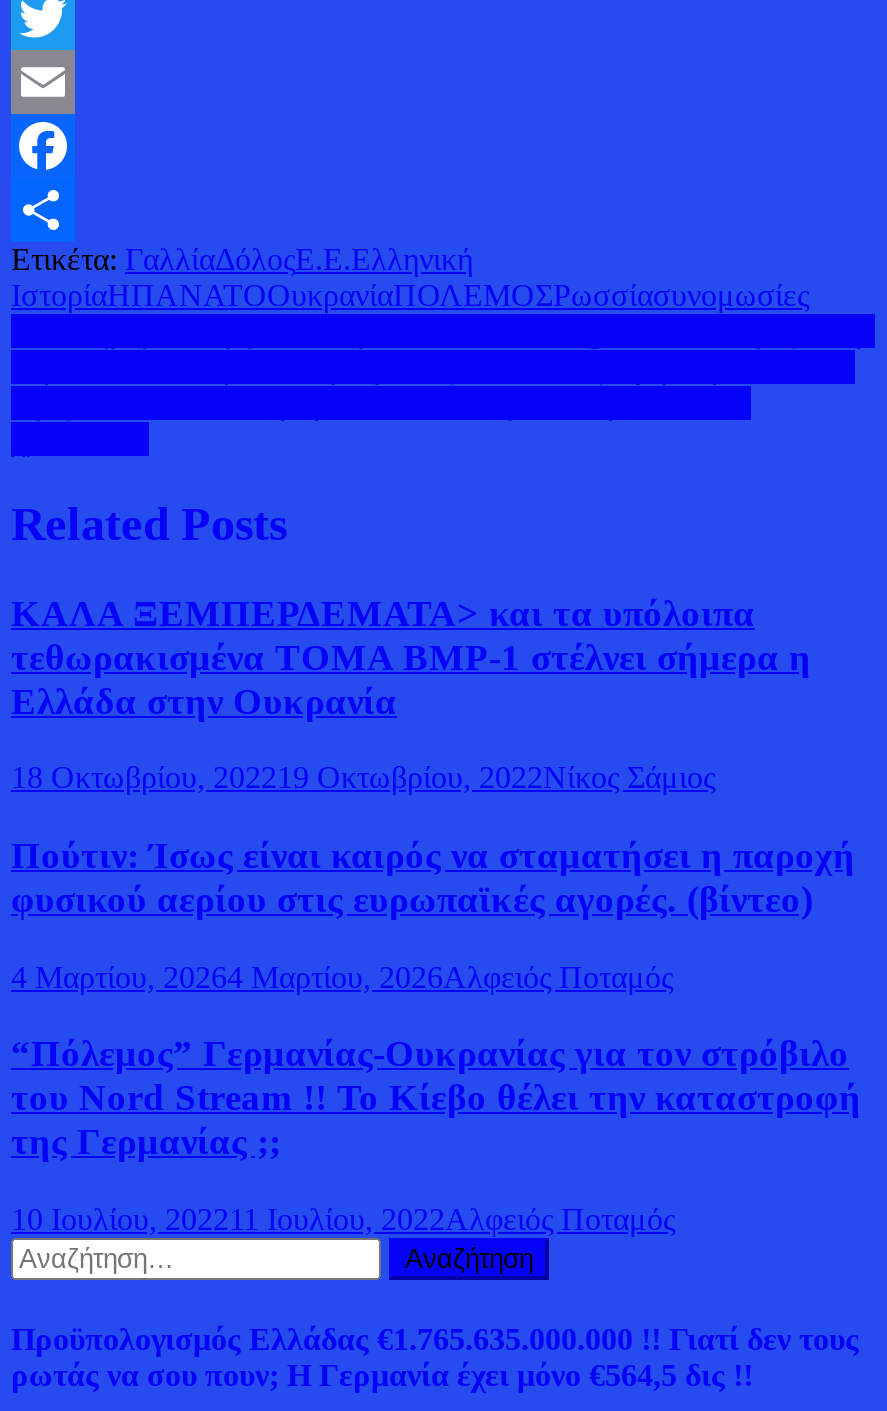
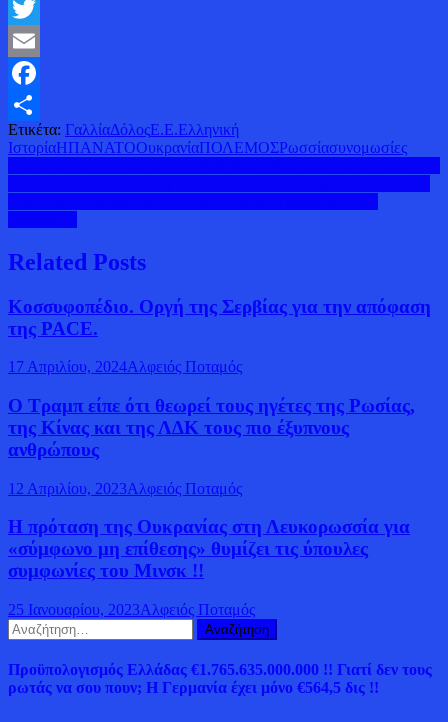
- ΚΑΛΑ ΞΕΜΠΕΡΔΕΜΑΤΑ> και τα υπόλοιπα
- τεθωρακισμένα TOMA BMP-1 στέλνει σήμερα η
- Ελλάδα στην Ουκρανία
+ Κοσσυφοπέδιο. Οργή της Σερβίας για την απόφαση
+ της PACE.

- 18 Οκτωβρίου, 202219 Οκτωβρίου, 2022Νίκος Σάμιος
+ 17 Απριλίου, 2024Αλφειός Ποταμός

- Πούτιν: Ίσως είναι καιρός να σταματήσει η παροχή
- φυσικού αερίου στις ευρωπαϊκές αγορές. (βίντεο)
+ Ο Τραμπ είπε ότι θεωρεί τους ηγέτες της Ρωσίας,
+ της Κίνας και της ΛΔΚ τους πιο έξυπνους
+ ανθρώπους

- 4 Μαρτίου, 20264 Μαρτίου, 2026Αλφειός Ποταμός
+ 12 Απριλίου, 2023Αλφειός Ποταμός

- “Πόλεμος” Γερμανίας-Ουκρανίας για τον στρόβιλο
- του Nord Stream !! Το Κίεβο θέλει την καταστροφή
- της Γερμανίας ;;
+ Η πρόταση της Ουκρανίας στη Λευκορωσσία για
+ «σύμφωνο μη επίθεσης» θυμίζει τις ύπουλες
+ συμφωνίες του Μινσκ !!

- 10 Ιουλίου, 202211 Ιουλίου, 2022Αλφειός Ποταμός
+ 25 Ιανουαρίου, 2023Αλφειός Ποταμός
